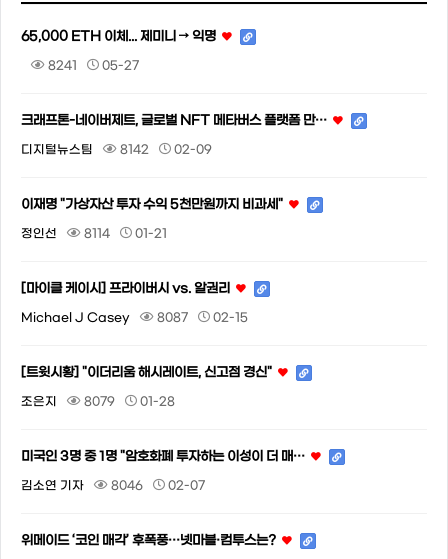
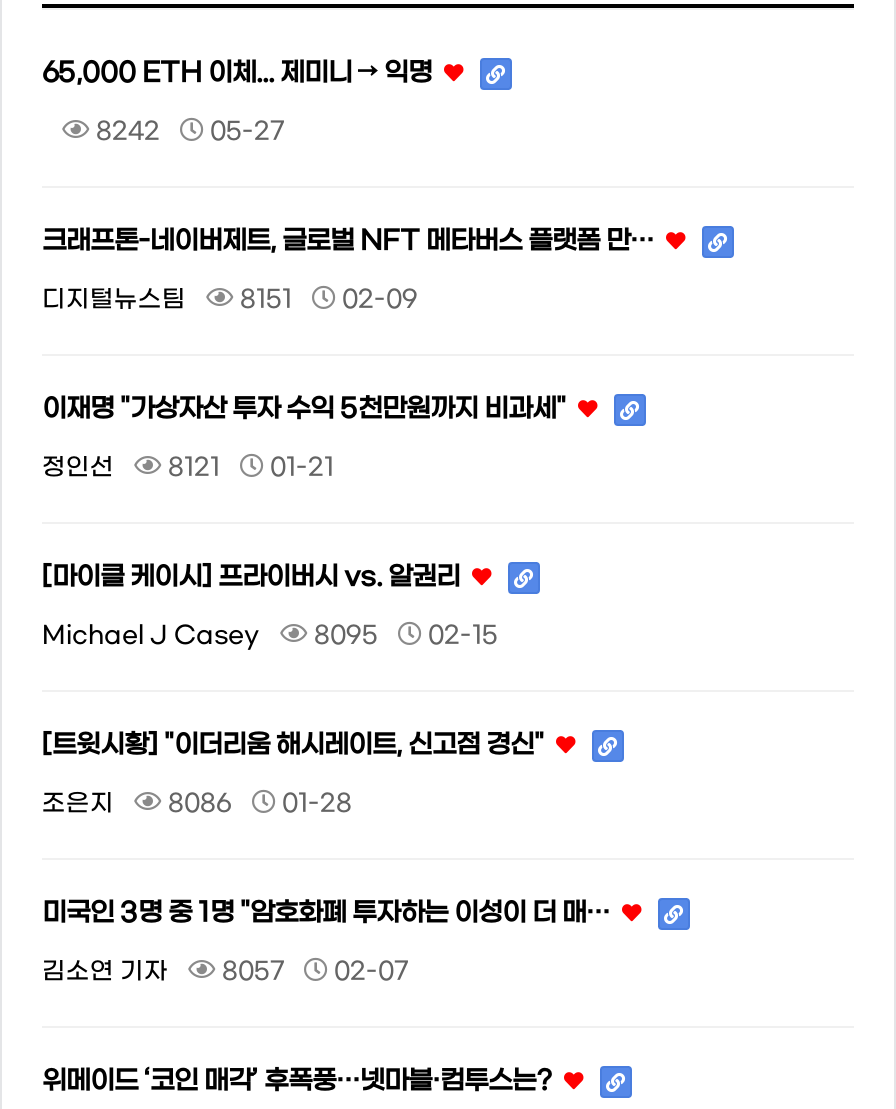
- 8241 05-27
+ 8242 05-27

- 디지털뉴스팀 8142 02-09
+ 디지털뉴스팀 8151 02-09

- 정인선 8114 01-21
+ 정인선 8121 01-21

- Michael J Casey 8087 02-15
+ Michael J Casey 8095 02-15

- 조은지 8079 01-28
+ 조은지 8086 01-28

- 김소연 기자 8046 02-07
+ 김소연 기자 8057 02-07
